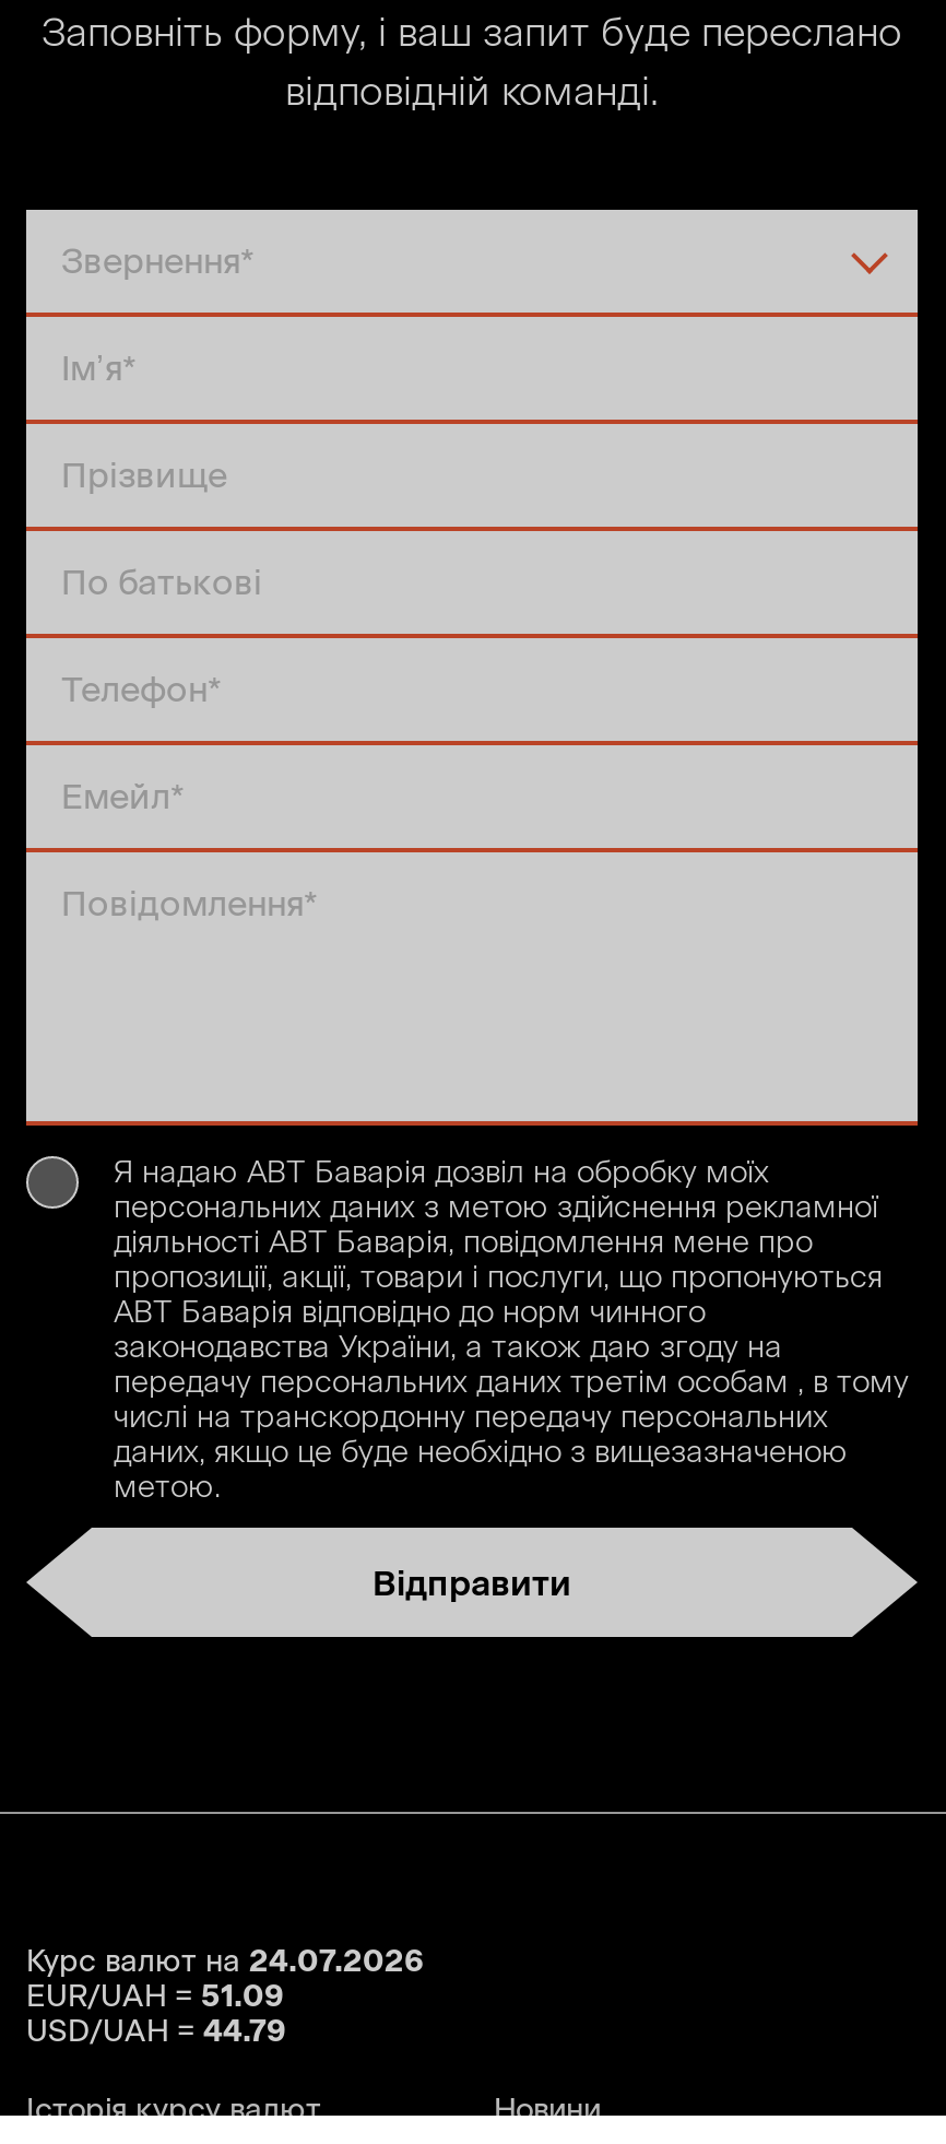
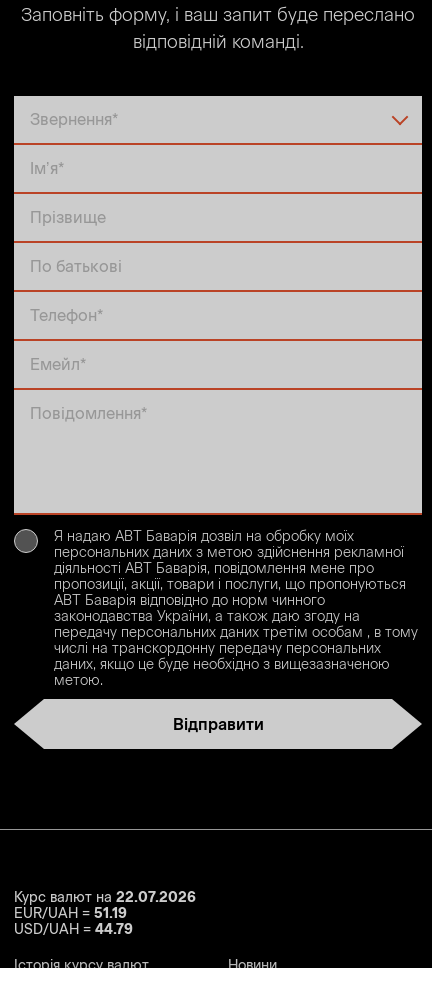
- Курс валют на 24.07.2026
+ Курс валют на 22.07.2026

- EUR/UAH = 51.09
+ EUR/UAH = 51.19
